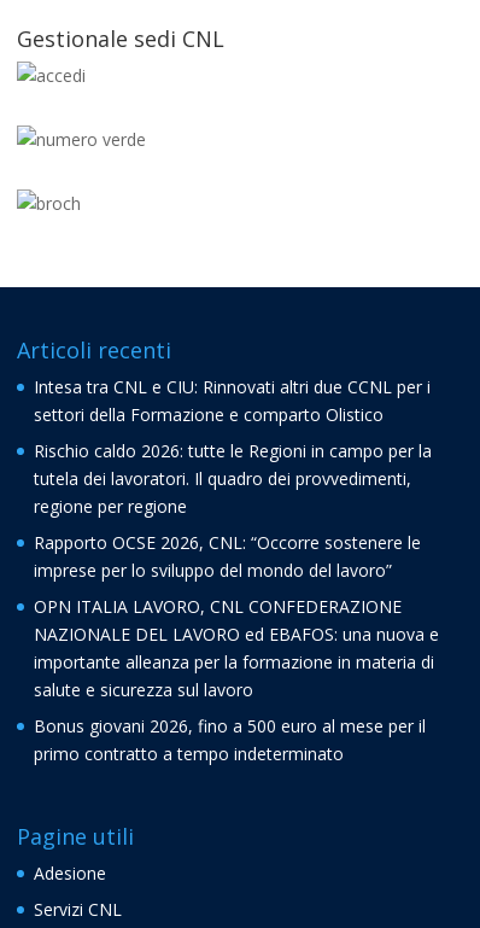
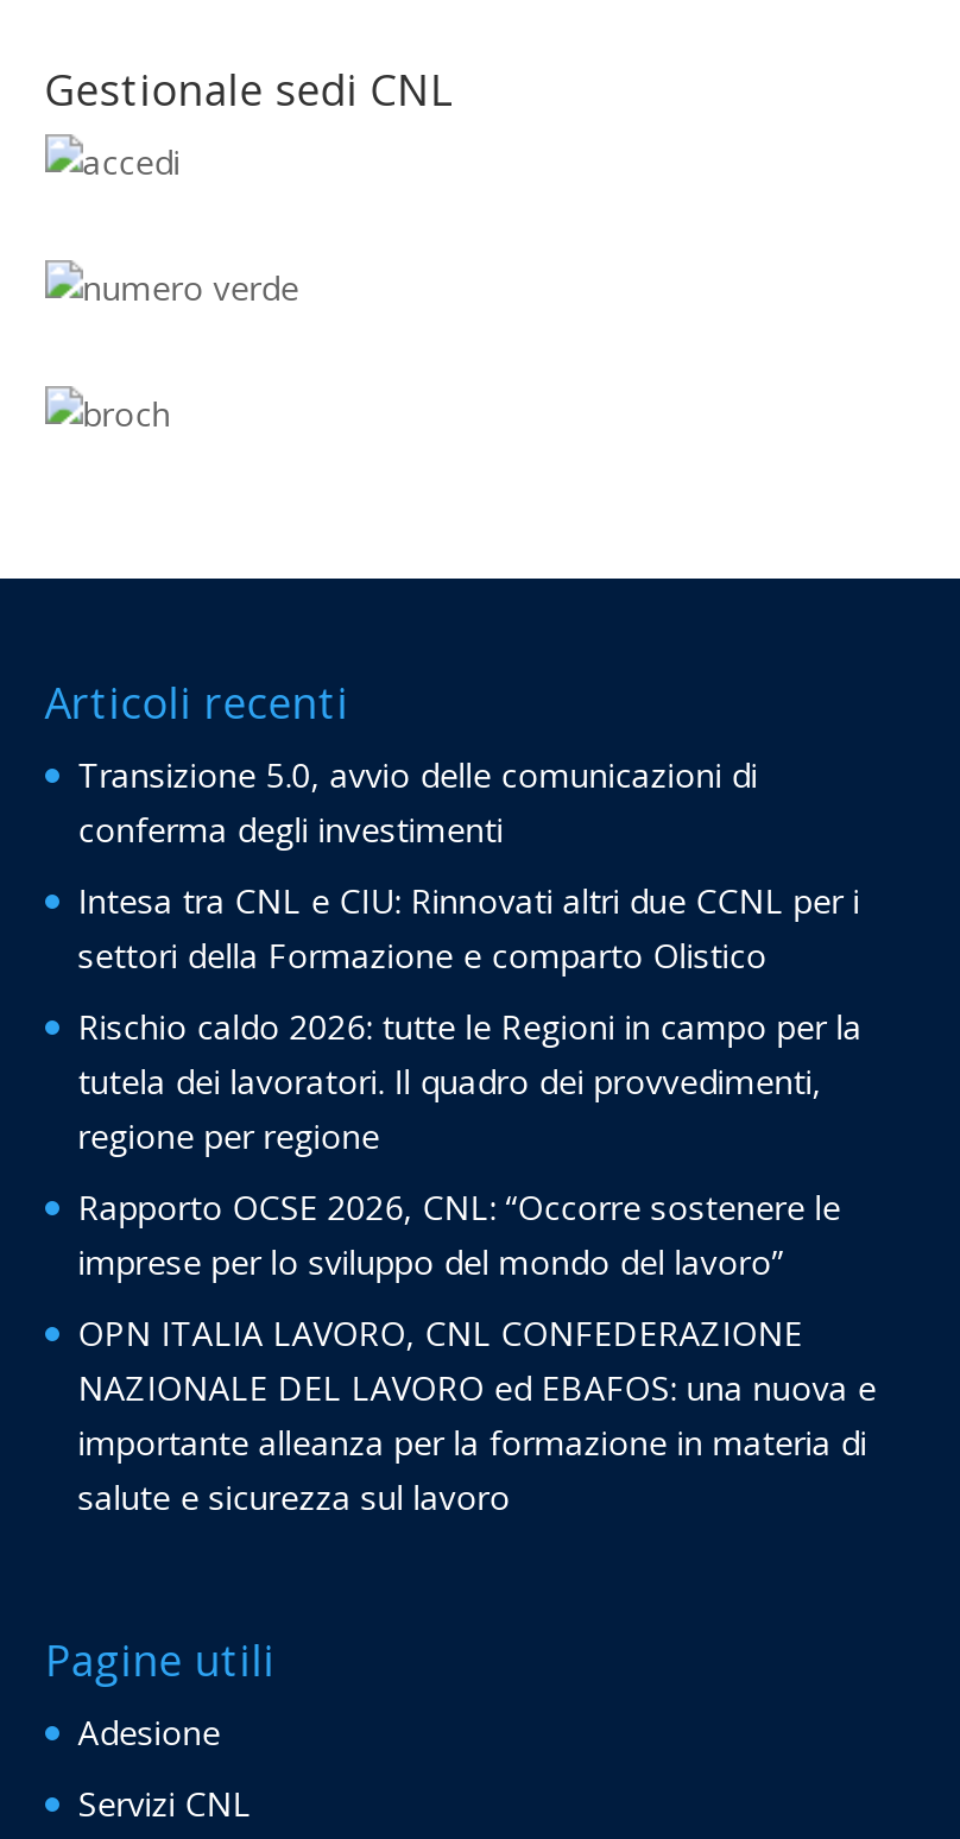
+ Transizione 5.0, avvio delle comunicazioni di
+ conferma degli investimenti

moved down: Intesa tra CNL e CIU: Rinnovati altri due CCNL per i | settori della Formazione e comparto Olistico | Rischio caldo 2026: tutte le Regioni in campo per la | ... | importante alleanza per la formazione in materia di | salute e sicurezza sul lavoro

- Bonus giovani 2026, fino a 500 euro al mese per il
- primo contratto a tempo indeterminato
